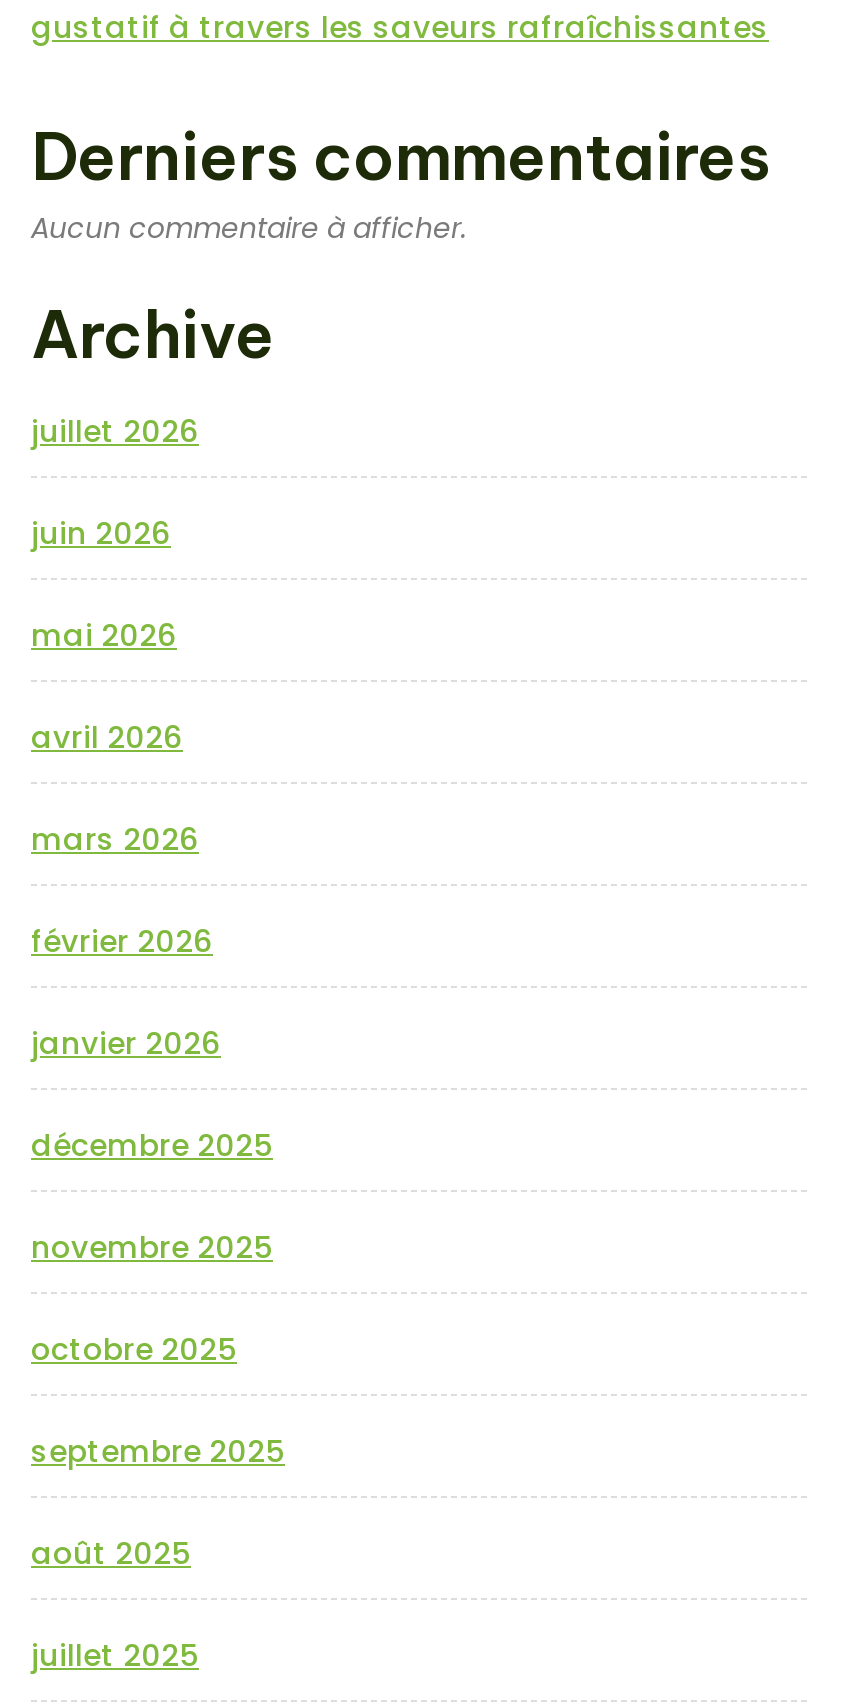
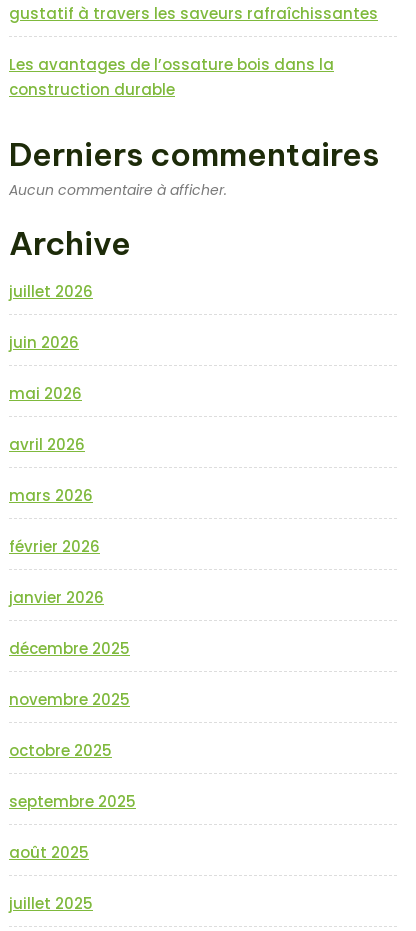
+ Les avantages de l’ossature bois dans la
+ construction durable
